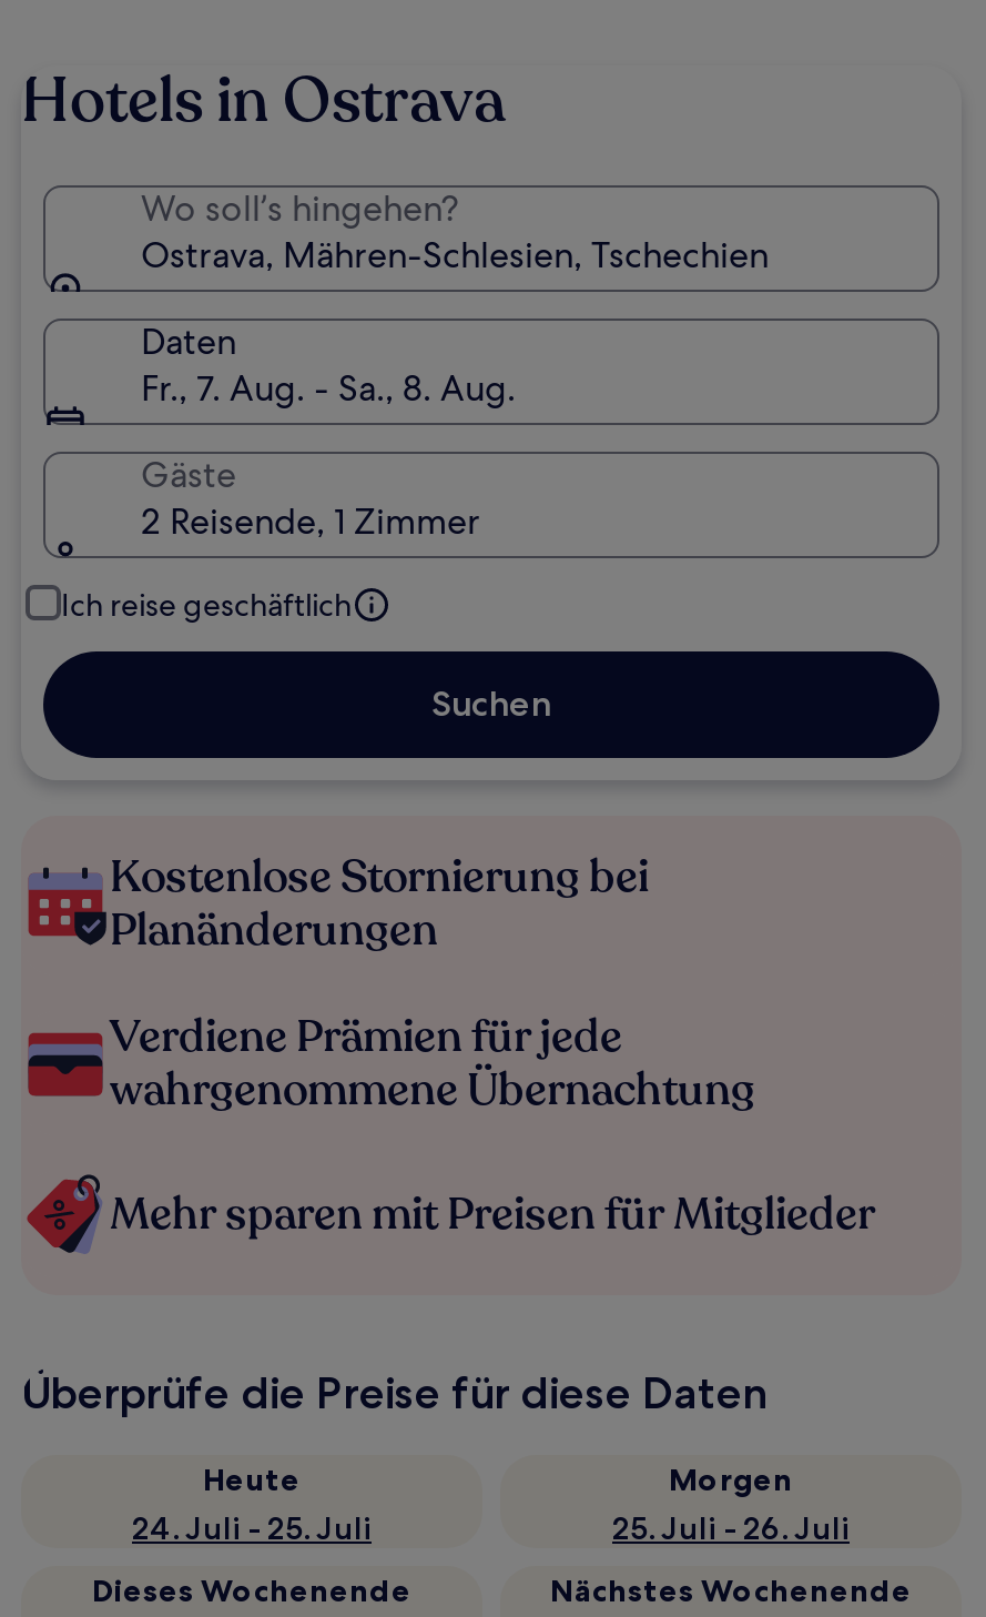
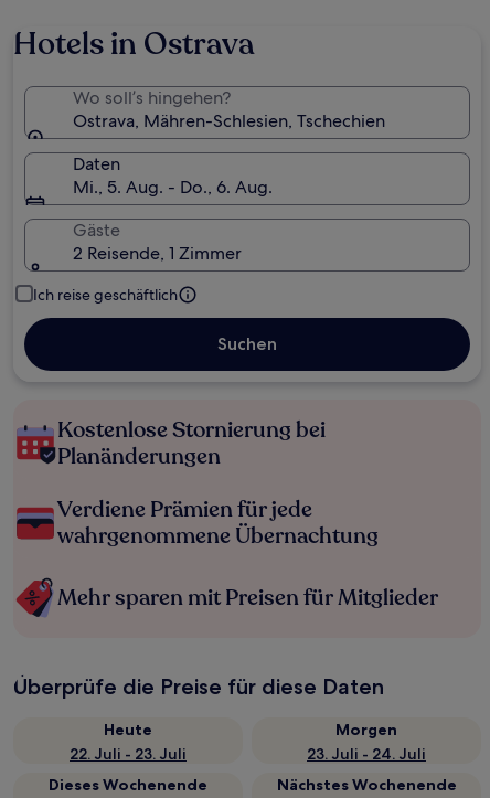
- Fr., 7. Aug. - Sa., 8. Aug.
+ Mi., 5. Aug. - Do., 6. Aug.

- 24. Juli - 25. Juli
+ 22. Juli - 23. Juli

- 25. Juli - 26. Juli
+ 23. Juli - 24. Juli
